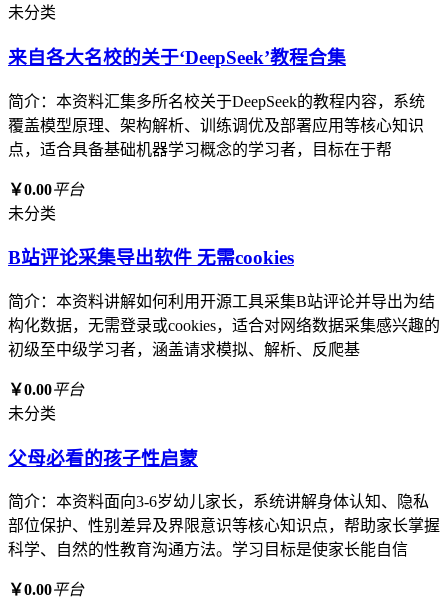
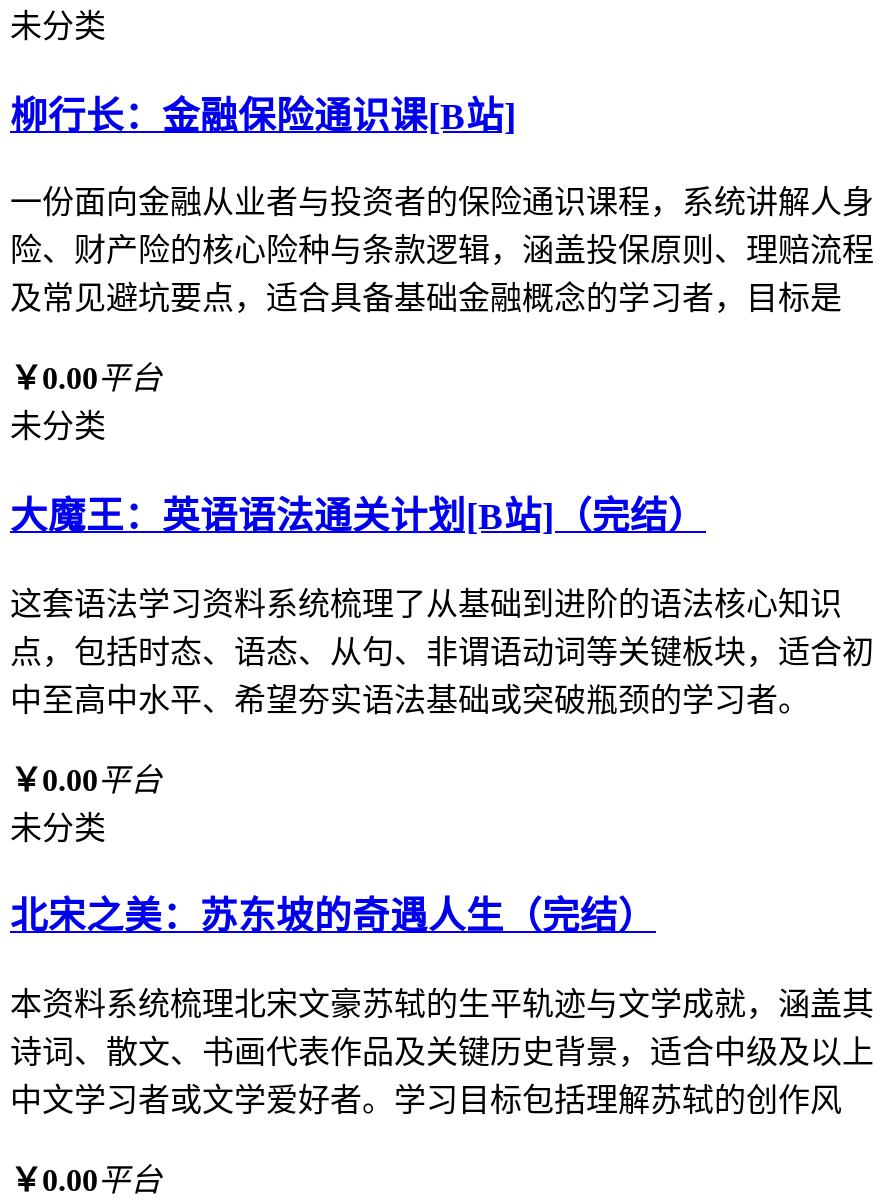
- 来自各大名校的关于‘DeepSeek’教程合集
+ 柳行长：金融保险通识课[B站]

- 简介：本资料汇集多所名校关于DeepSeek的教程内容，系统
- 覆盖模型原理、架构解析、训练调优及部署应用等核心知识
- 点，适合具备基础机器学习概念的学习者，目标在于帮
+ 一份面向金融从业者与投资者的保险通识课程，系统讲解人身
+ 险、财产险的核心险种与条款逻辑，涵盖投保原则、理赔流程
+ 及常见避坑要点，适合具备基础金融概念的学习者，目标是

- B站评论采集导出软件 无需cookies
+ 大魔王：英语语法通关计划[B站]（完结）

- 简介：本资料讲解如何利用开源工具采集B站评论并导出为结
- 构化数据，无需登录或cookies，适合对网络数据采集感兴趣的
- 初级至中级学习者，涵盖请求模拟、解析、反爬基
+ 这套语法学习资料系统梳理了从基础到进阶的语法核心知识
+ 点，包括时态、语态、从句、非谓语动词等关键板块，适合初
+ 中至高中水平、希望夯实语法基础或突破瓶颈的学习者。

- 父母必看的孩子性启蒙
+ 北宋之美：苏东坡的奇遇人生（完结）

- 简介：本资料面向3-6岁幼儿家长，系统讲解身体认知、隐私
- 部位保护、性别差异及界限意识等核心知识点，帮助家长掌握
- 科学、自然的性教育沟通方法。学习目标是使家长能自信
+ 本资料系统梳理北宋文豪苏轼的生平轨迹与文学成就，涵盖其
+ 诗词、散文、书画代表作品及关键历史背景，适合中级及以上
+ 中文学习者或文学爱好者。学习目标包括理解苏轼的创作风
